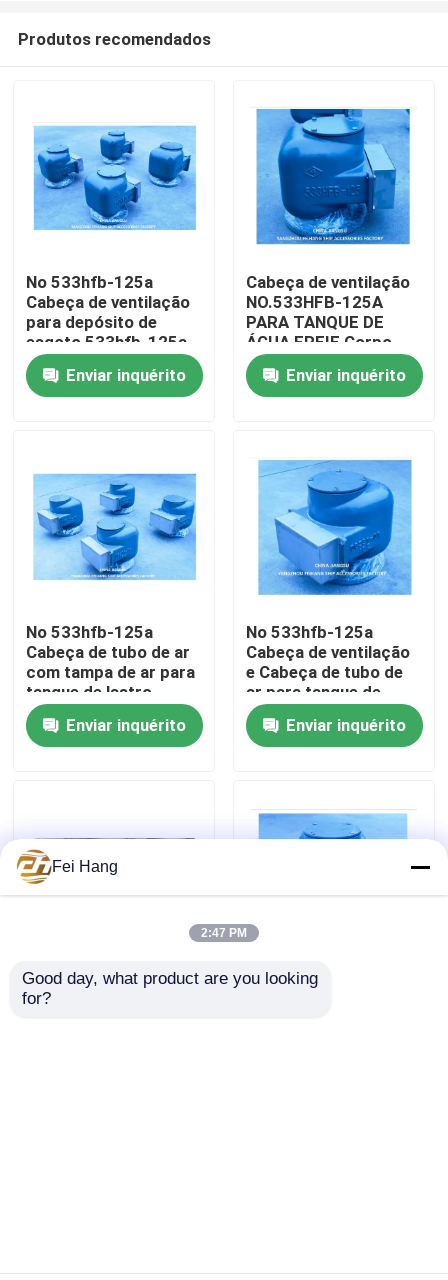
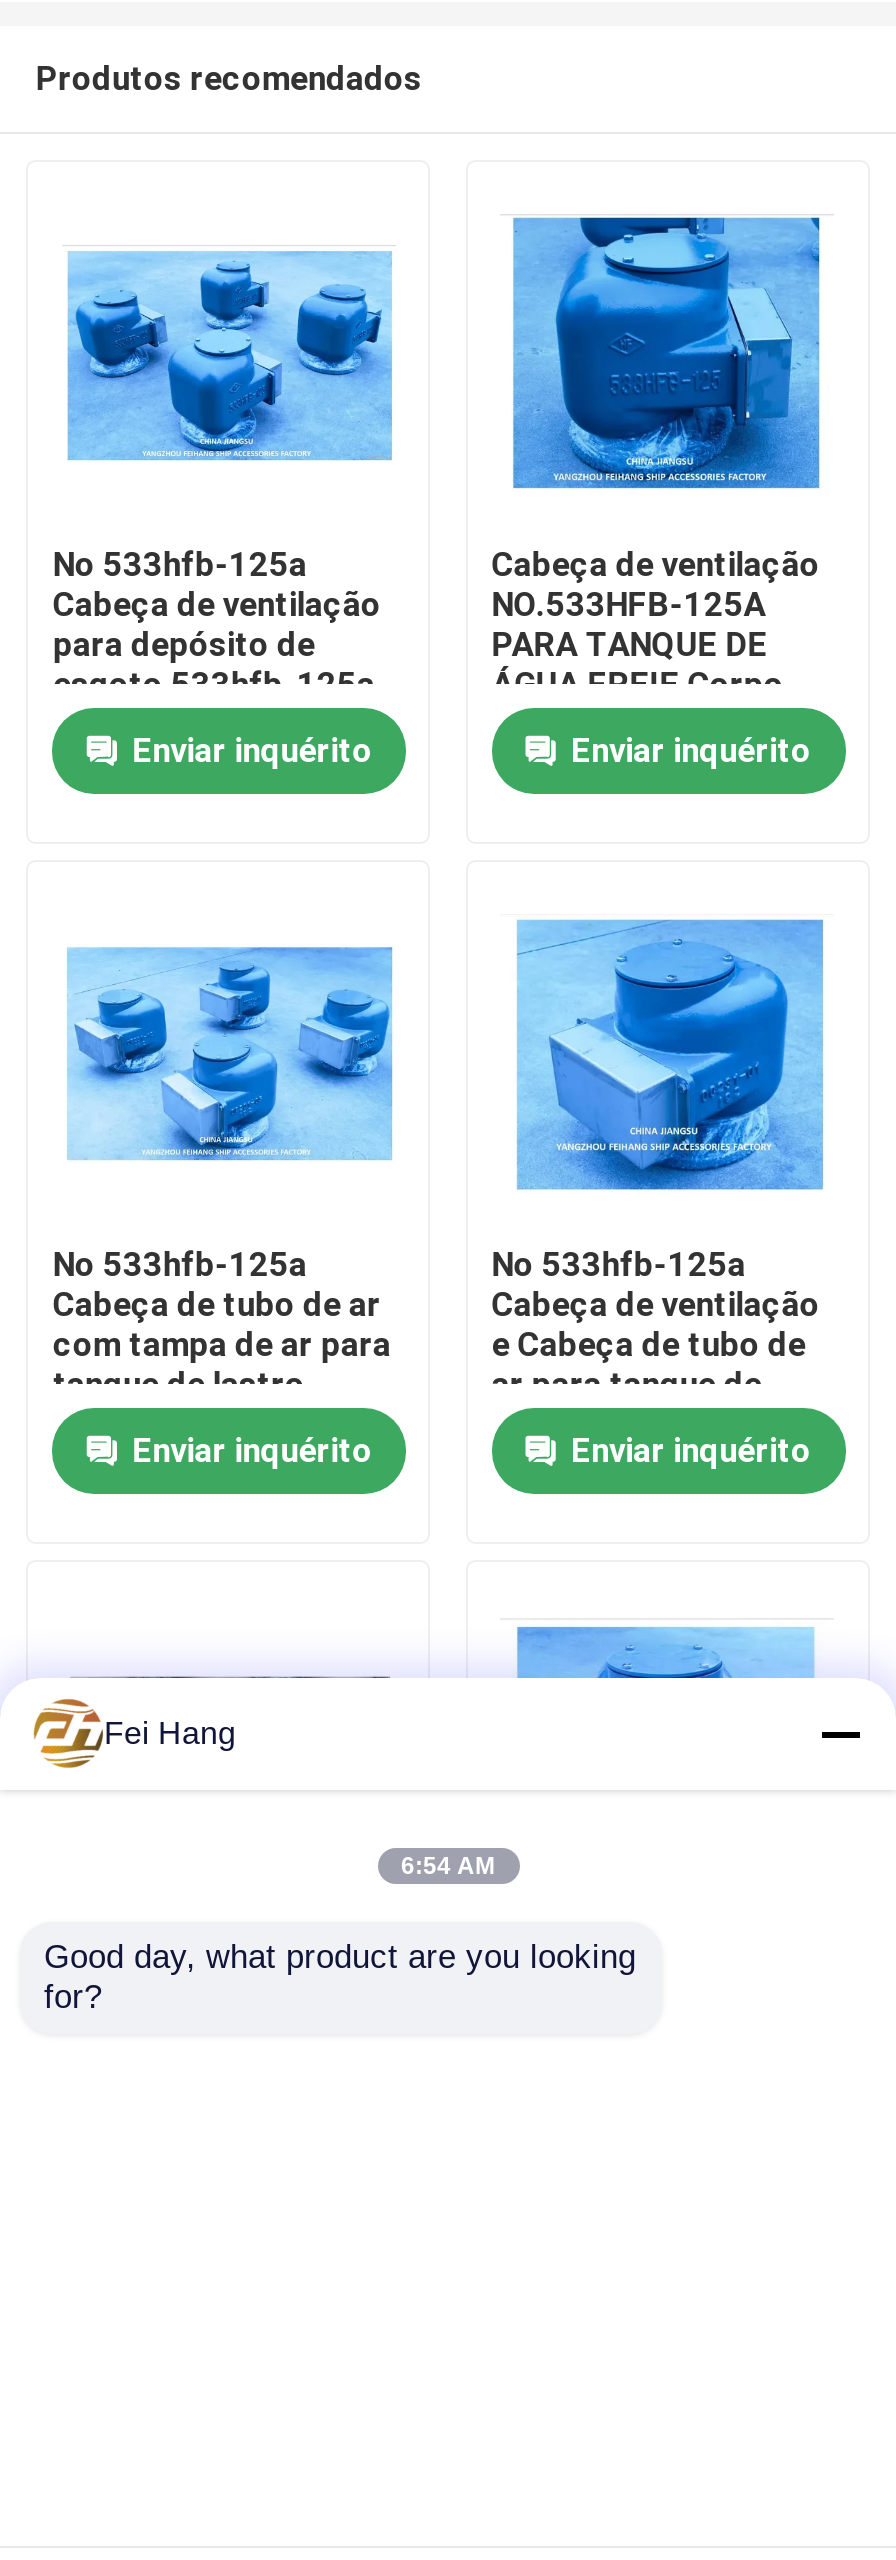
- 2:47 PM
+ 6:54 AM
